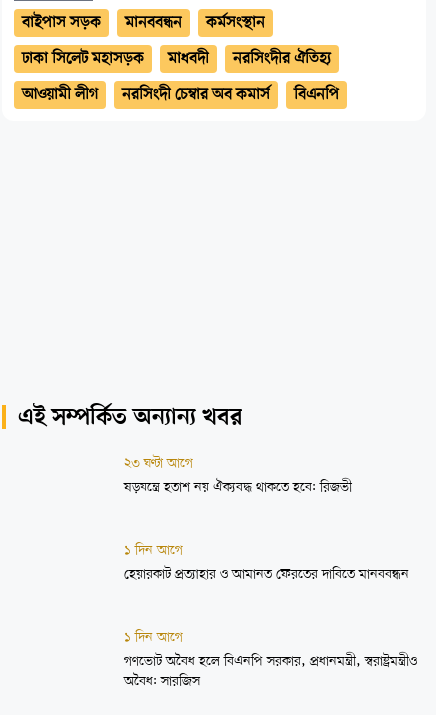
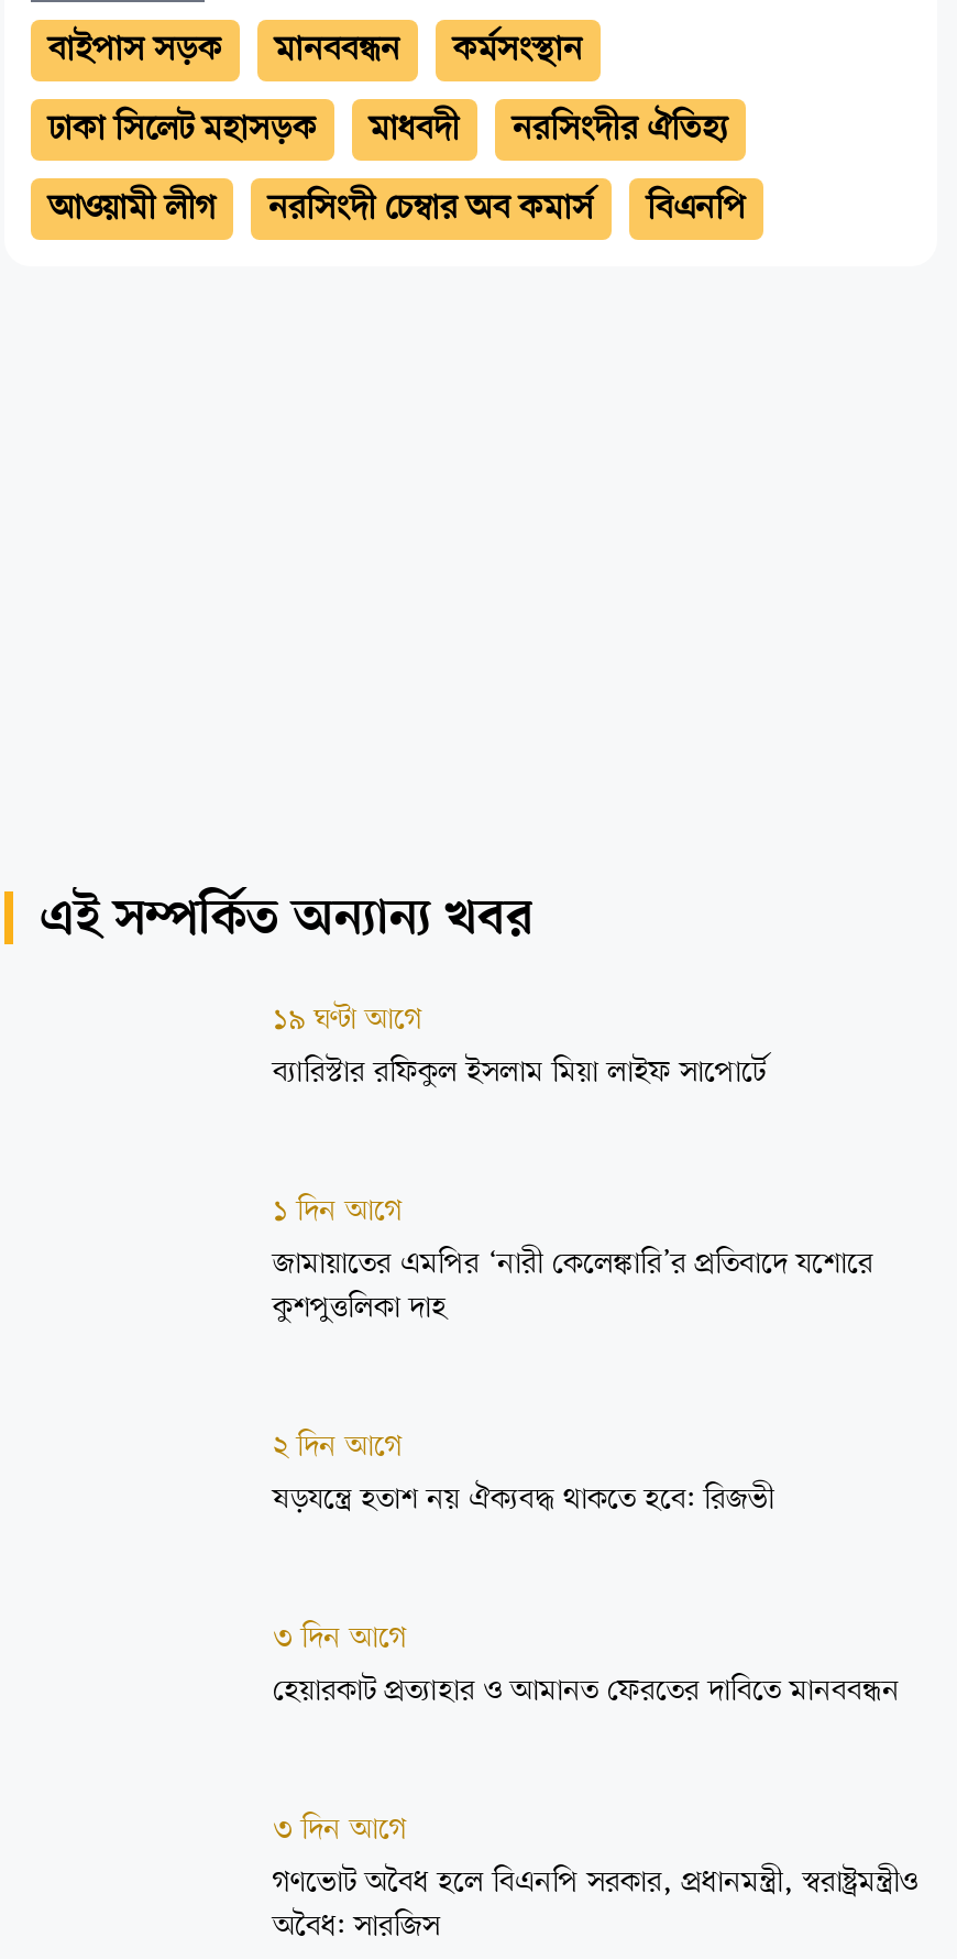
- ২৩ ঘণ্টা আগে
+ ১৯ ঘণ্টা আগে
+ ব্যারিস্টার রফিকুল ইসলাম মিয়া লাইফ সাপোর্টে
+ ১ দিন আগে
+ জামায়াতের এমপির ‘নারী কেলেঙ্কারি’র প্রতিবাদে যশোরে
+ কুশপুত্তলিকা দাহ
+ ২ দিন আগে

- ১ দিন আগে
+ ৩ দিন আগে

- ১ দিন আগে
+ ৩ দিন আগে
